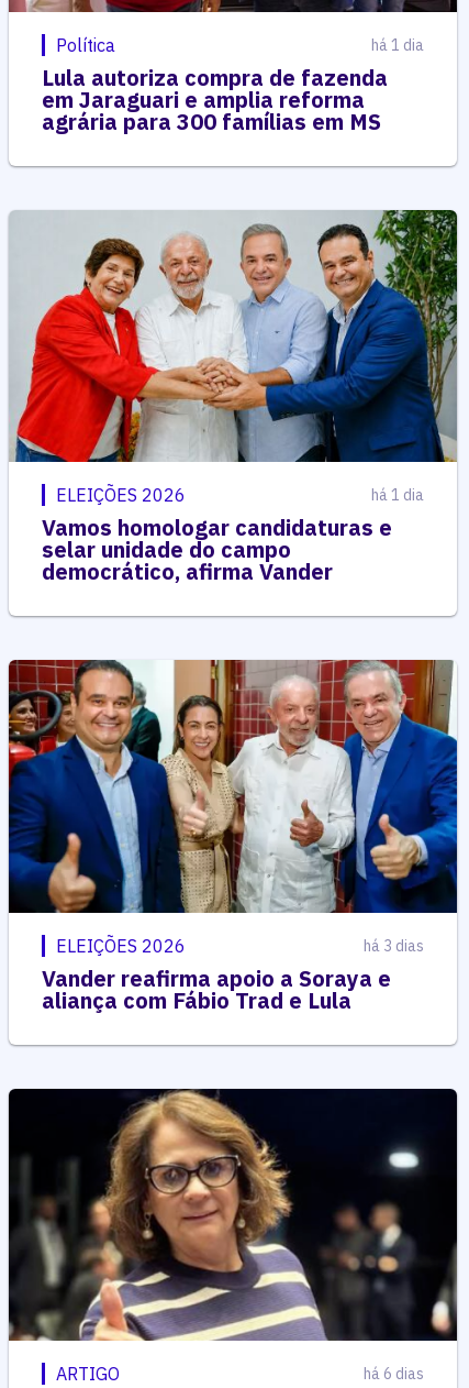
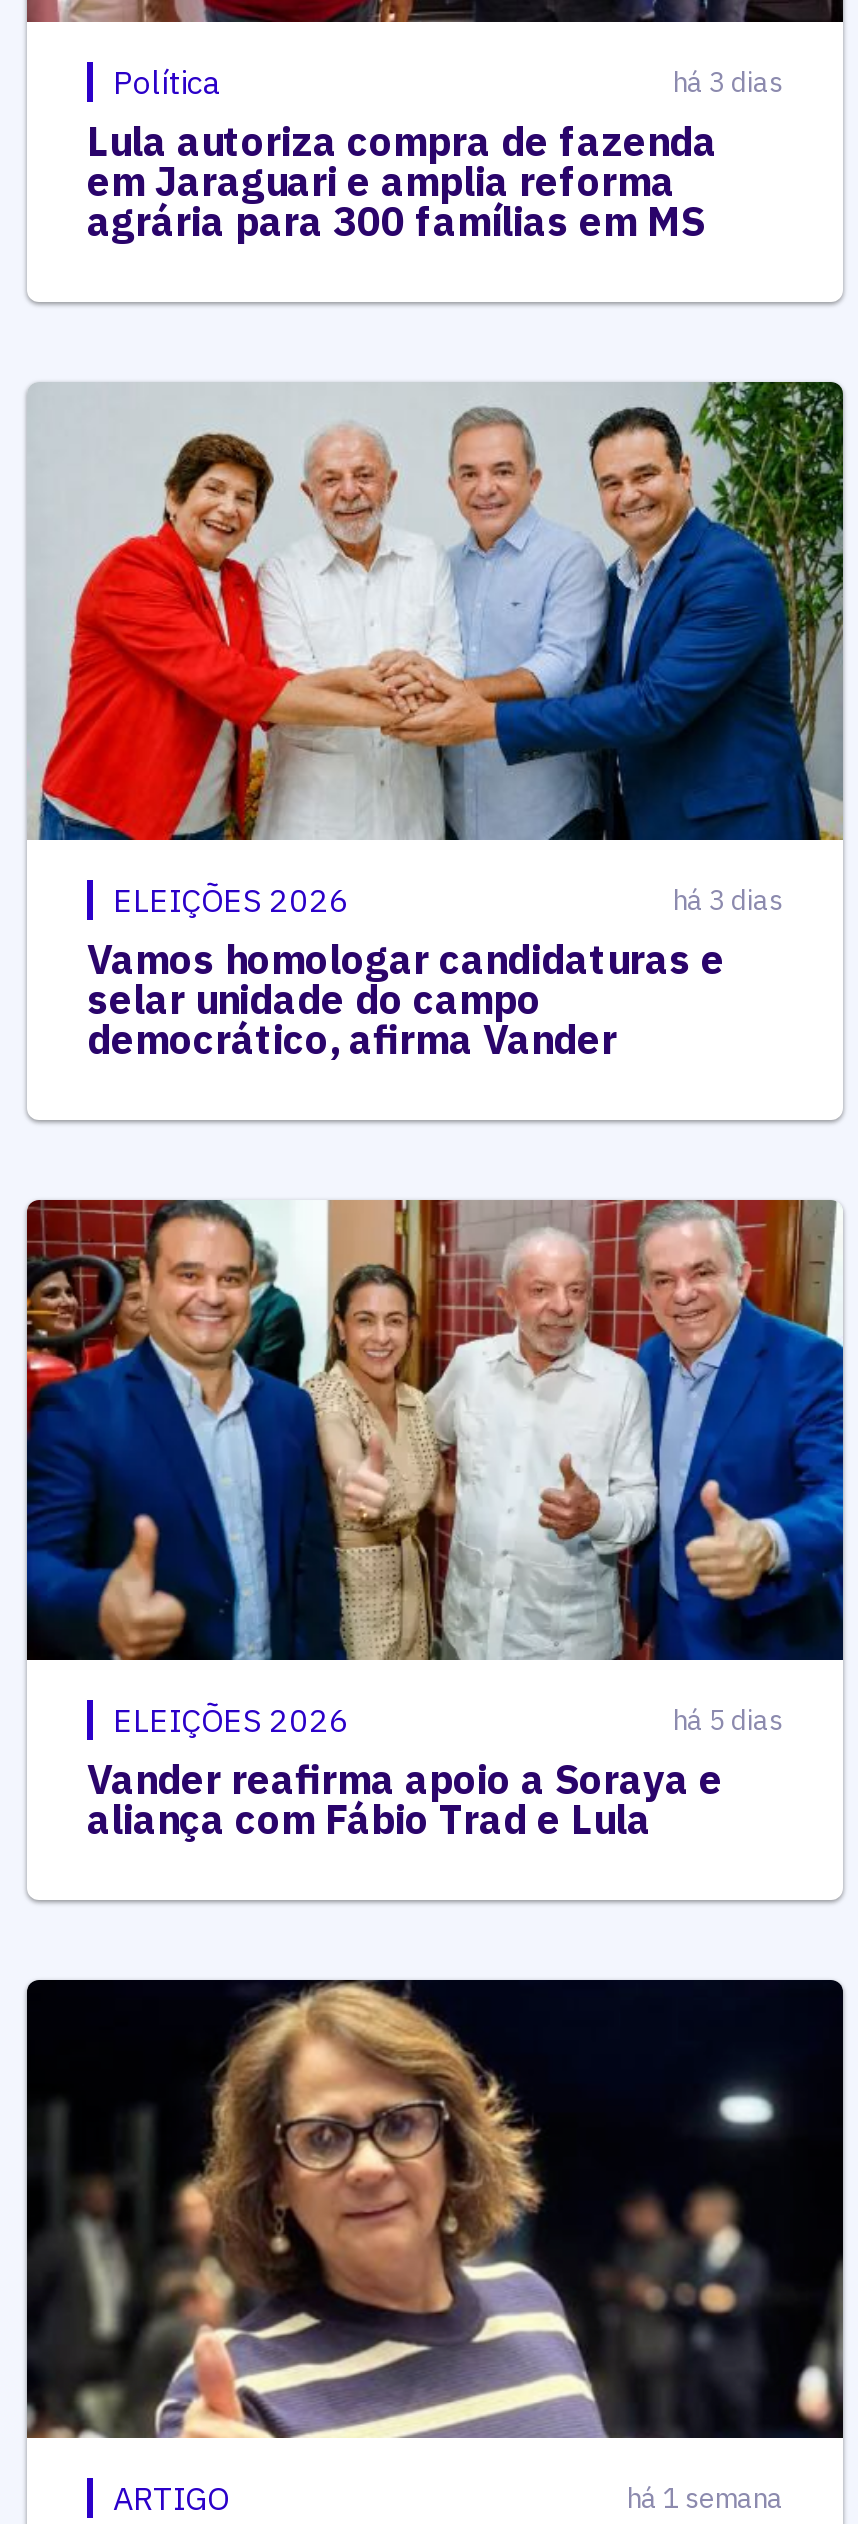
- há 1 dia
+ há 3 dias

- há 1 dia
+ há 3 dias

- há 3 dias
+ há 5 dias

- há 6 dias
+ há 1 semana
